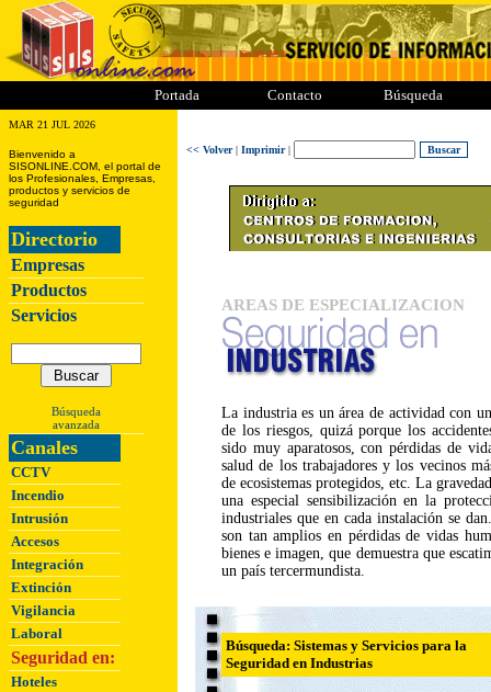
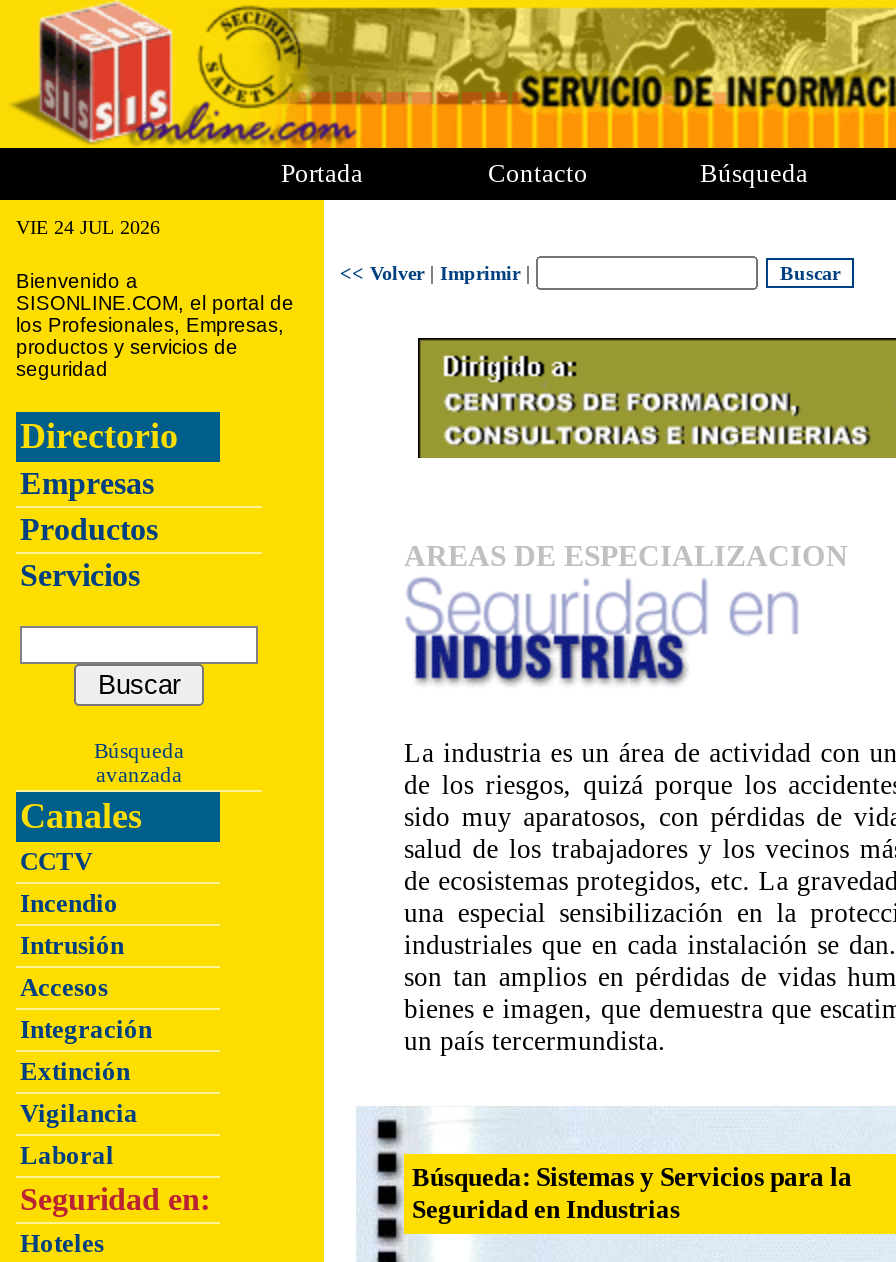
- MAR 21 JUL 2026
+ VIE 24 JUL 2026
